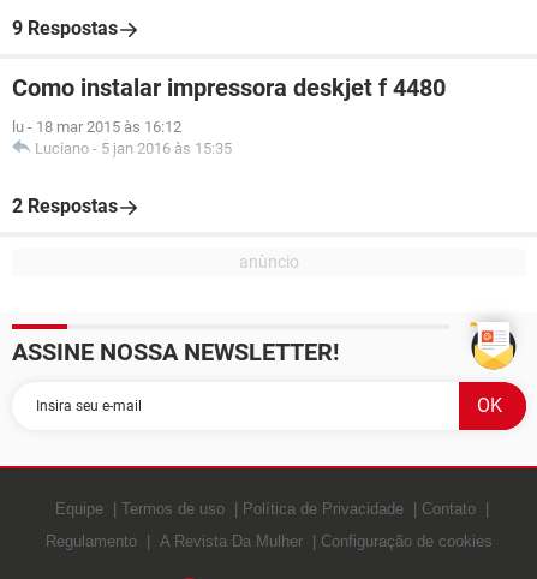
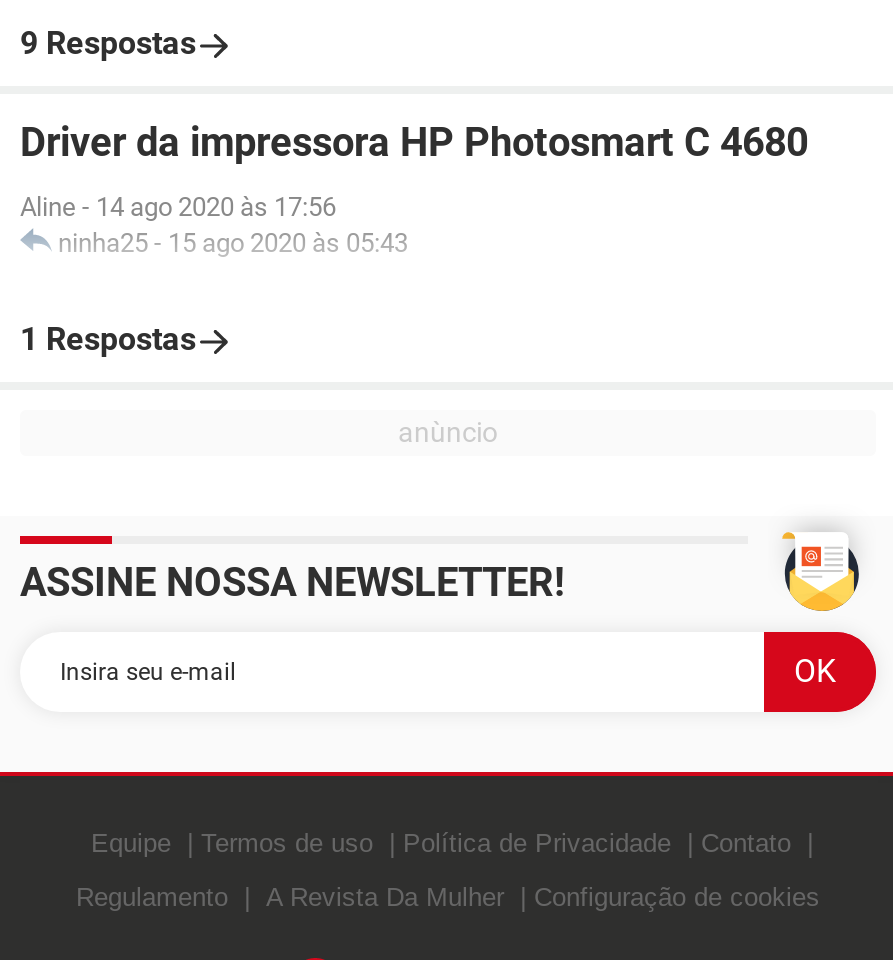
- Como instalar impressora deskjet f 4480
+ Driver da impressora HP Photosmart C 4680

- lu - 18 mar 2015 às 16:12
- Luciano - 5 jan 2016 às 15:35
+ Aline - 14 ago 2020 às 17:56
+ ninha25 - 15 ago 2020 às 05:43

- 2 Respostas
+ 1 Respostas
